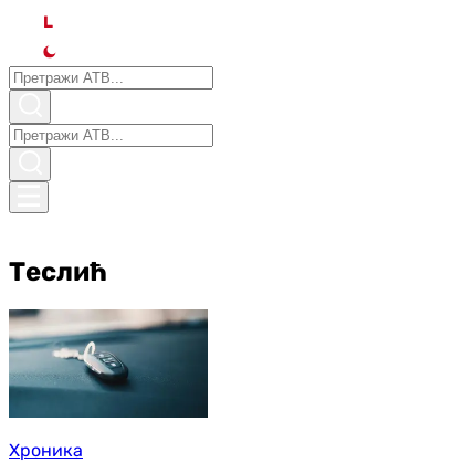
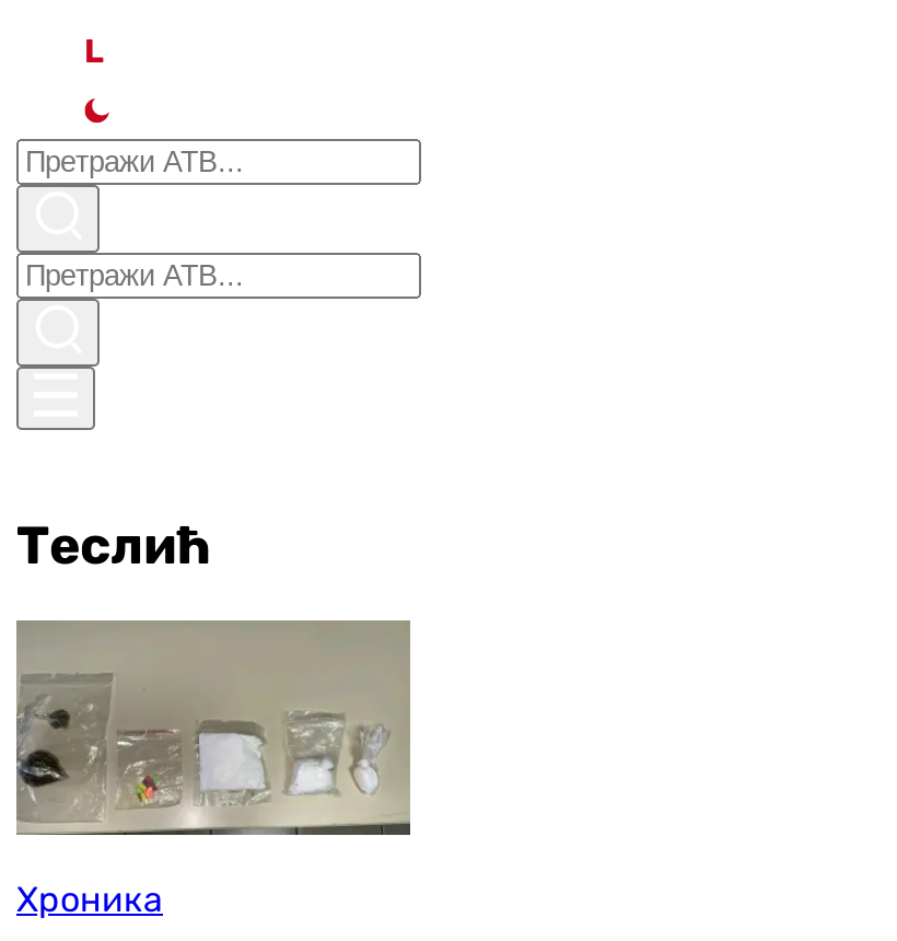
- [image]
+ [image]
